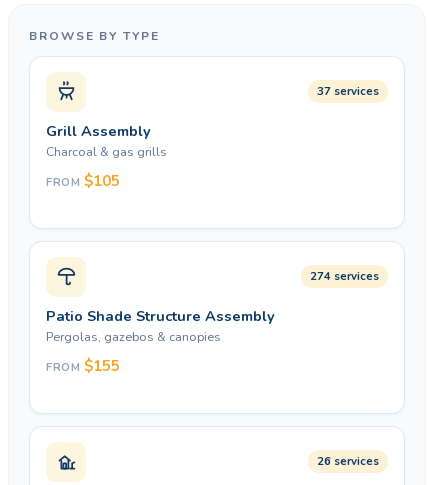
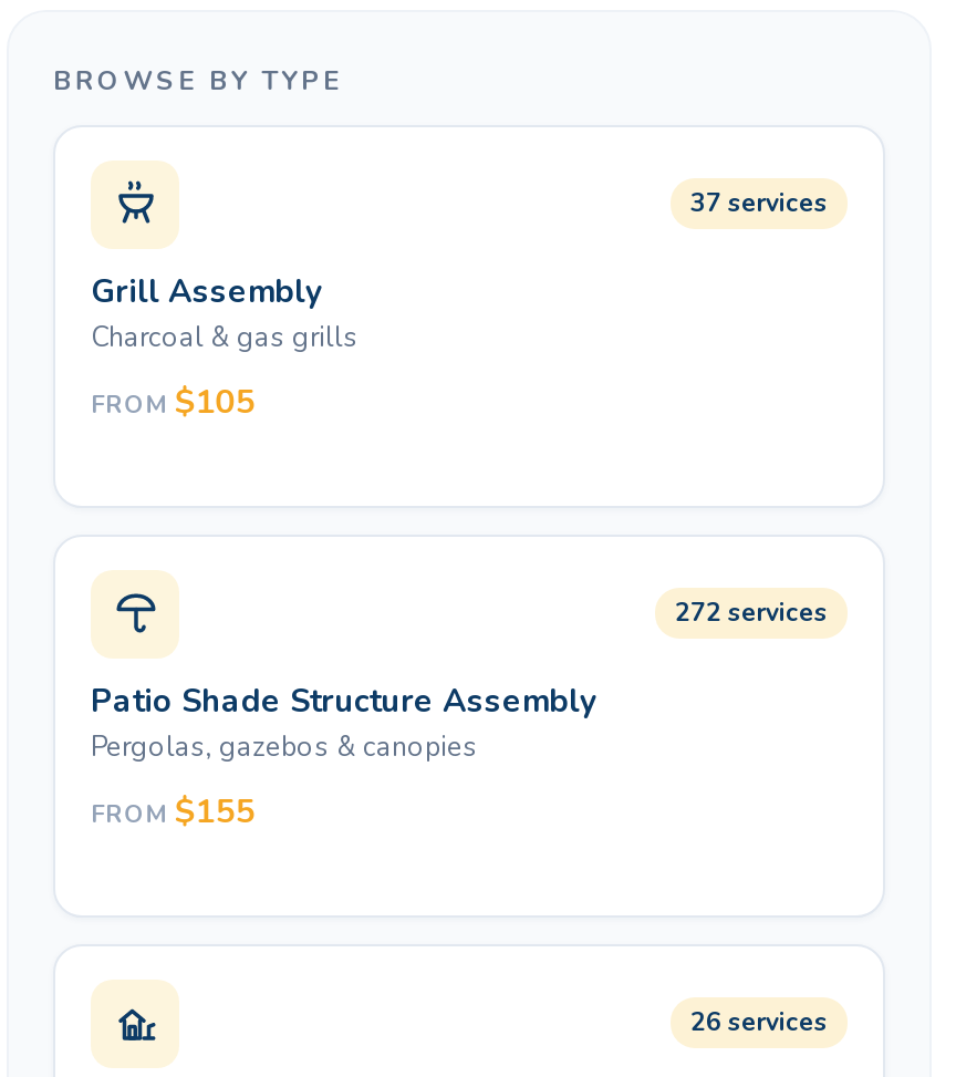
- 274 services
+ 272 services
